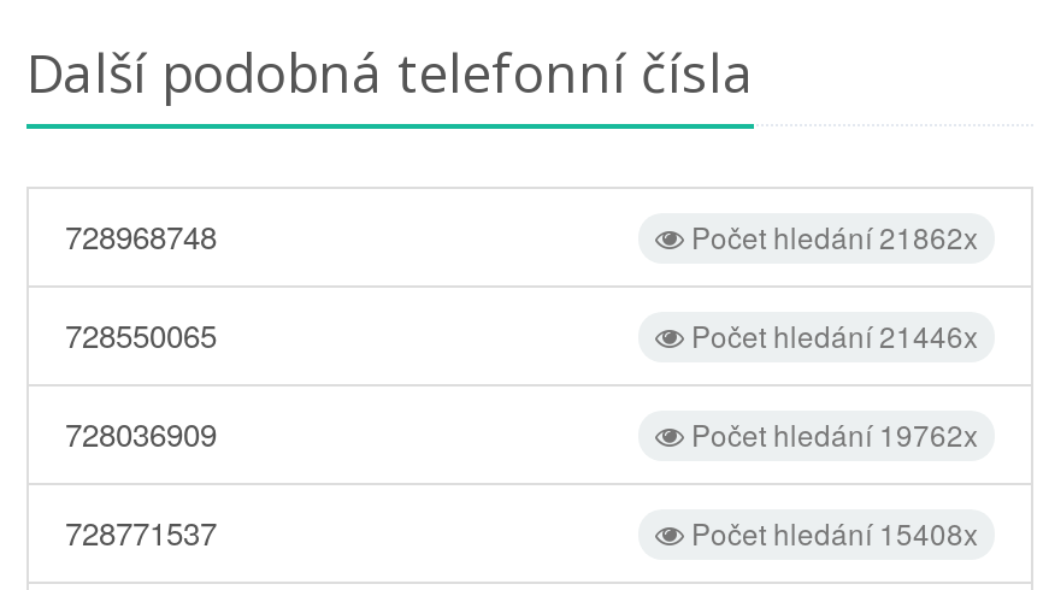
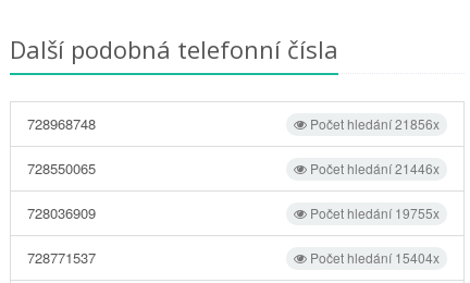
- Počet hledání 21862x
+ Počet hledání 21856x

- Počet hledání 19762x
+ Počet hledání 19755x

- Počet hledání 15408x
+ Počet hledání 15404x
